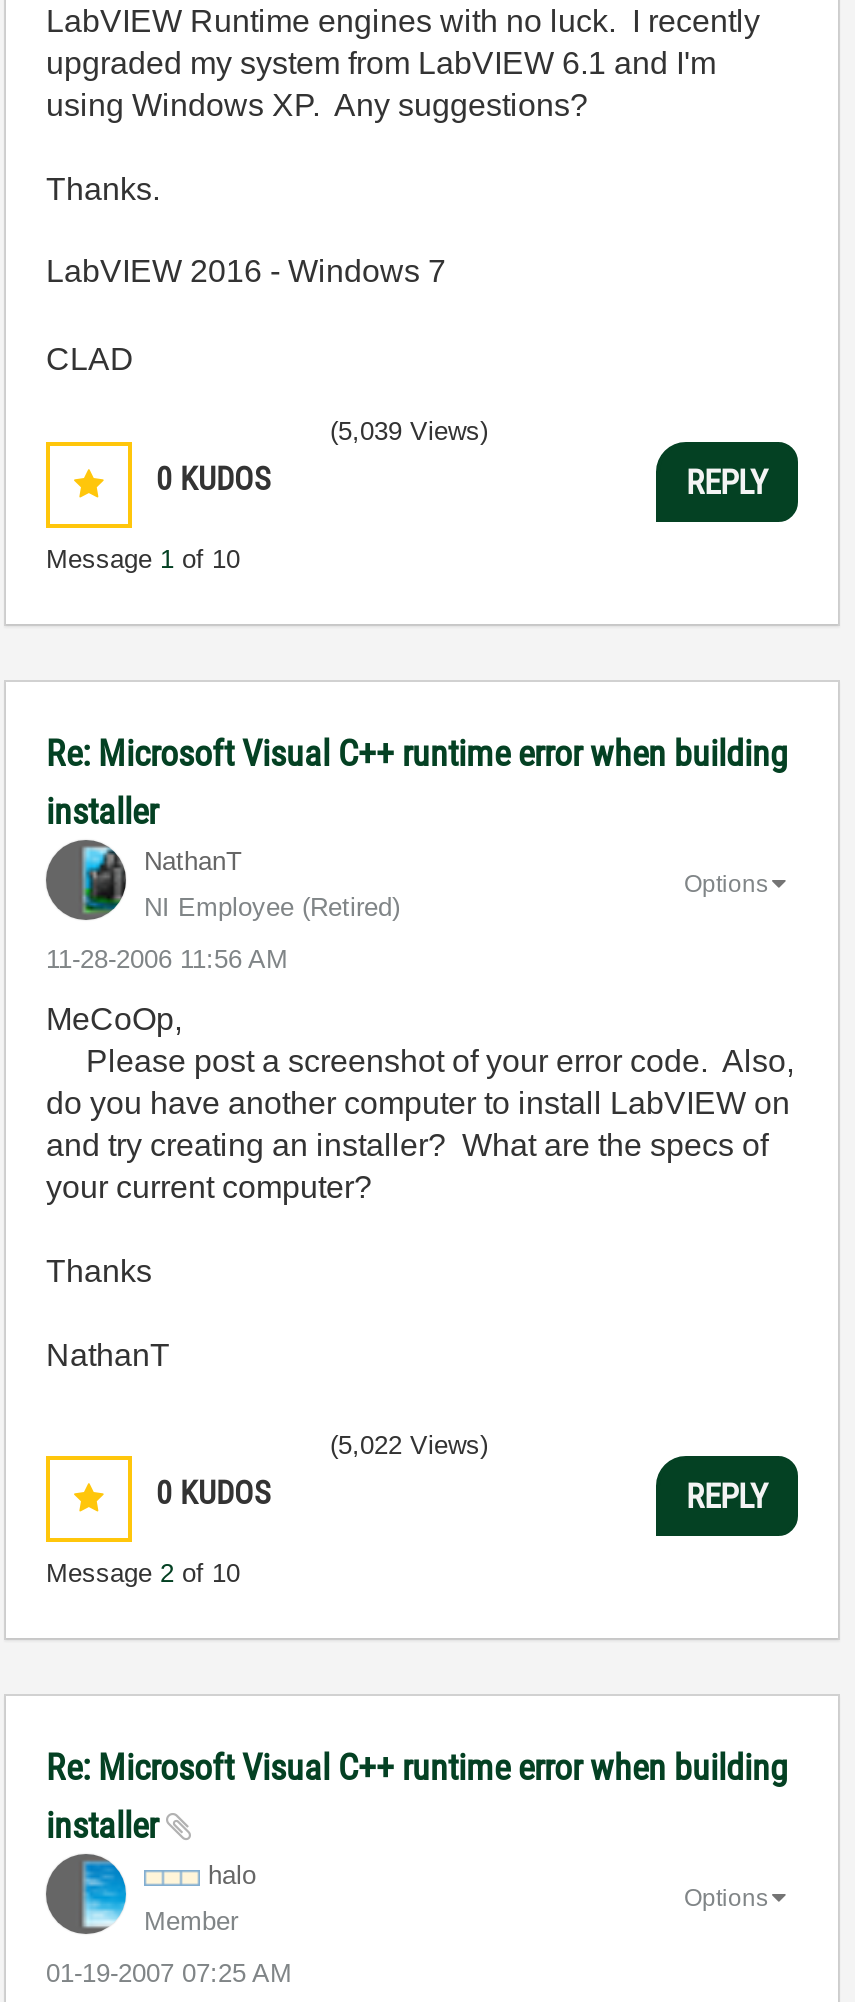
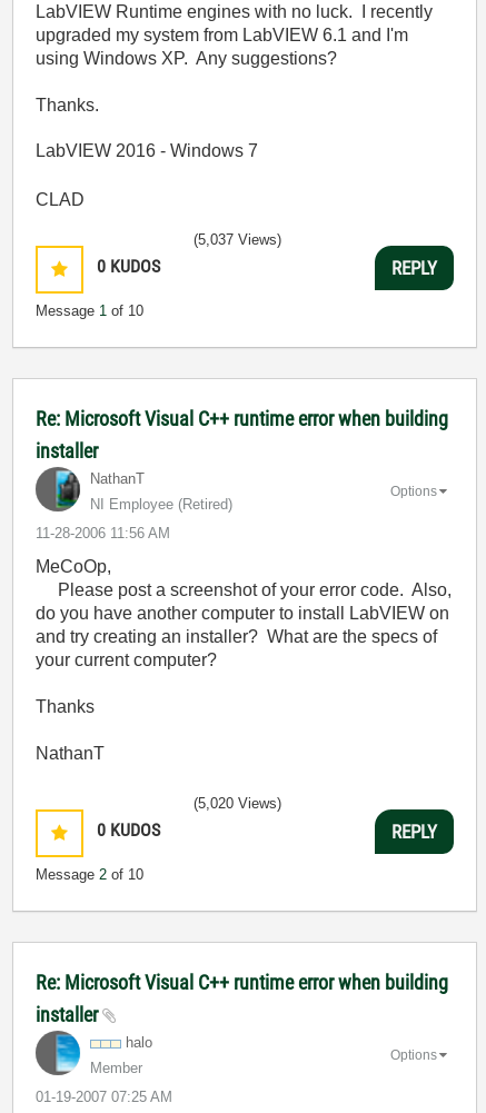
- (5,039 Views)
+ (5,037 Views)

- (5,022 Views)
+ (5,020 Views)
